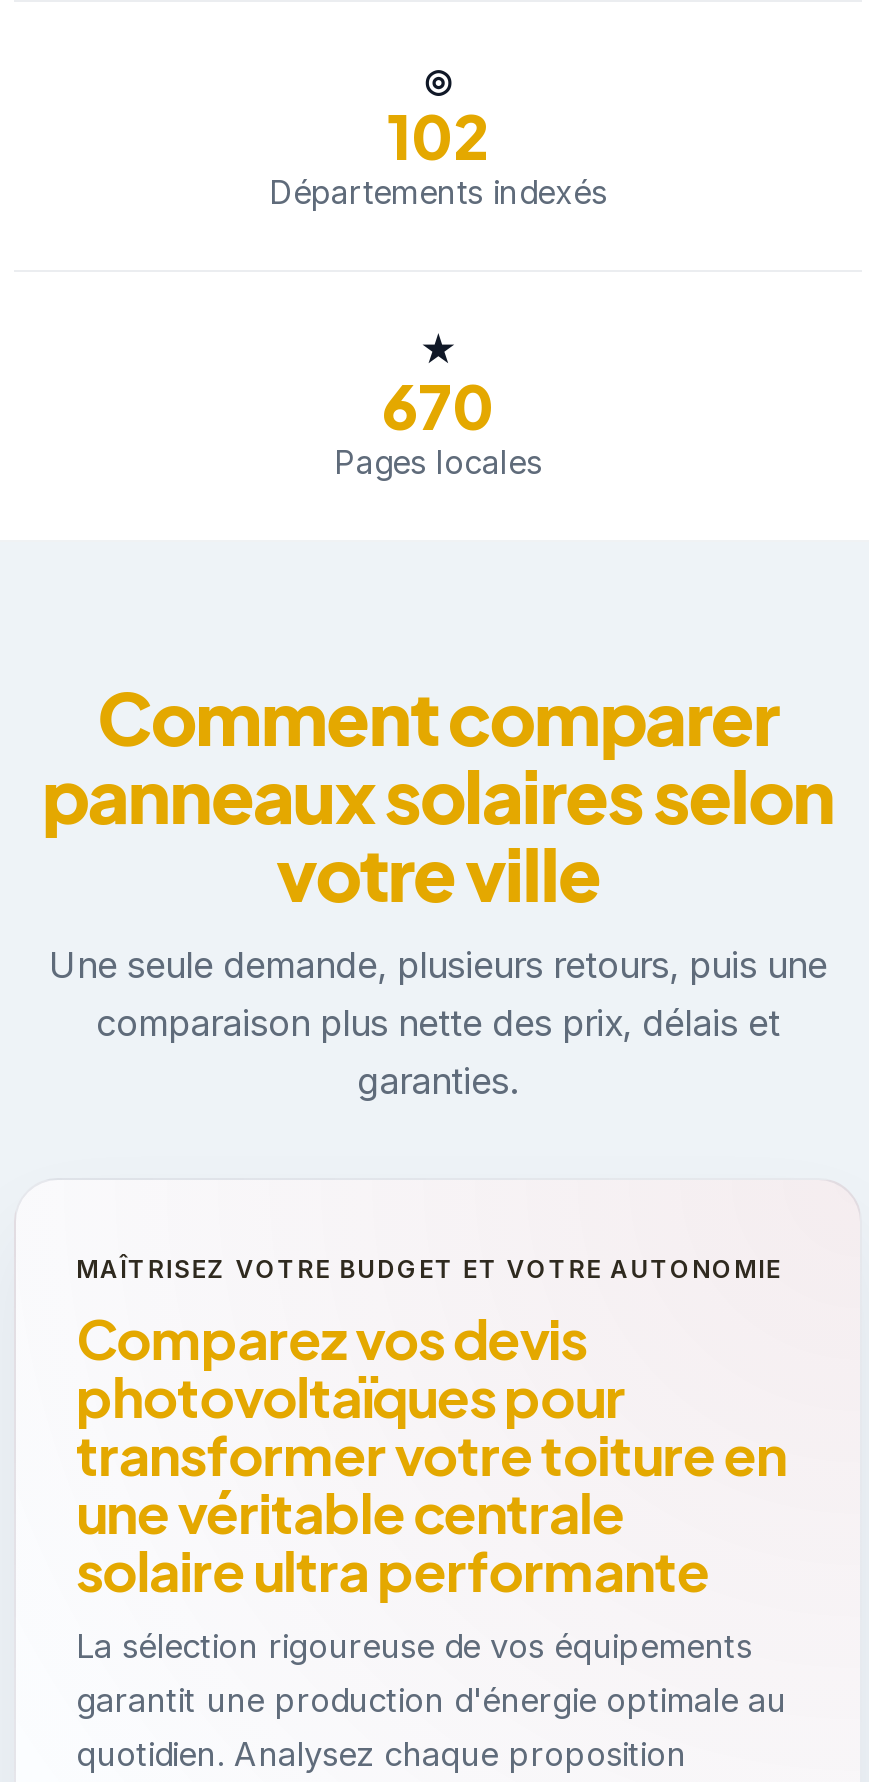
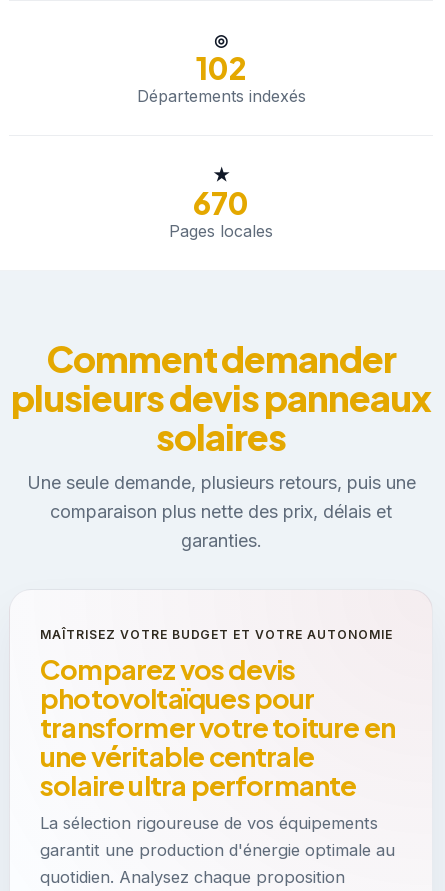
- Comment comparer
- panneaux solaires selon
- votre ville
+ Comment demander
+ plusieurs devis panneaux
+ solaires
